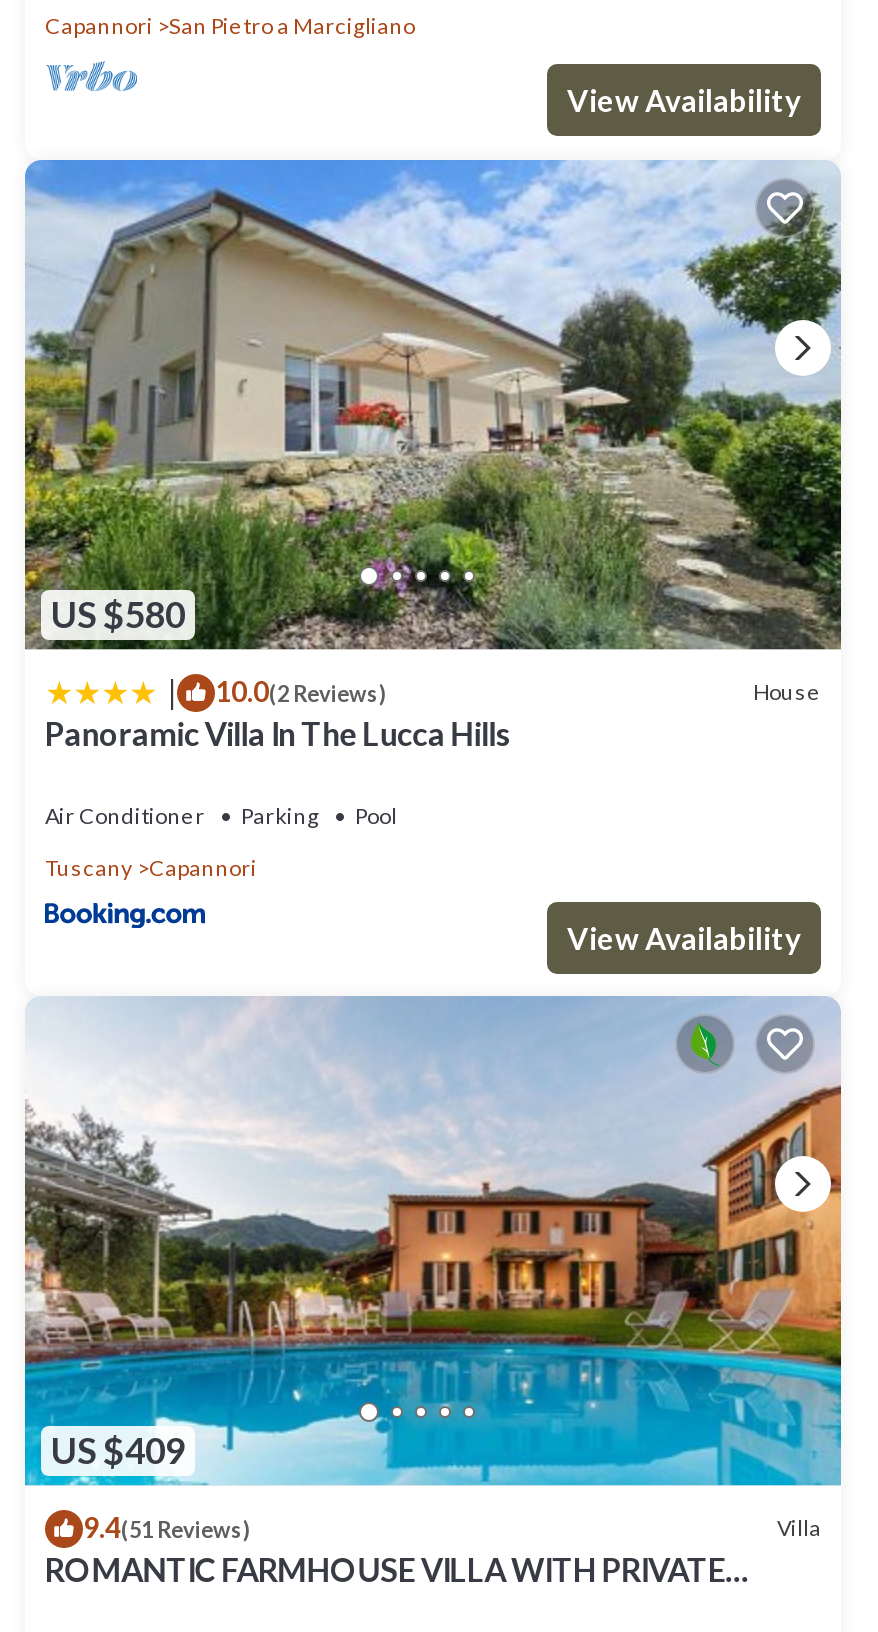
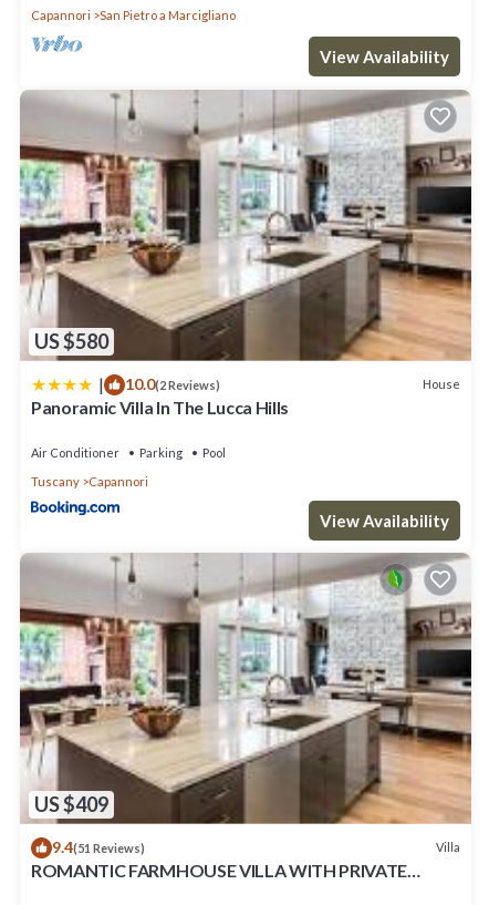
- [image]
+ [image]

- [image]
+ [image]
